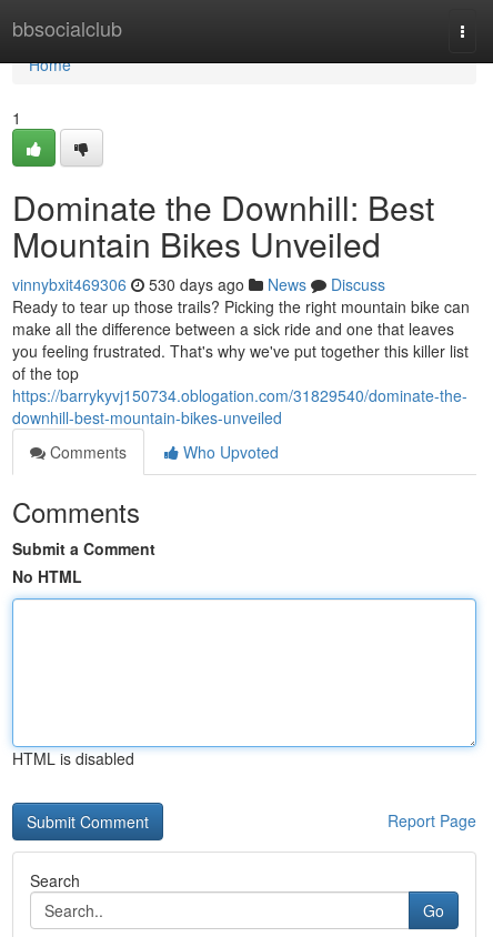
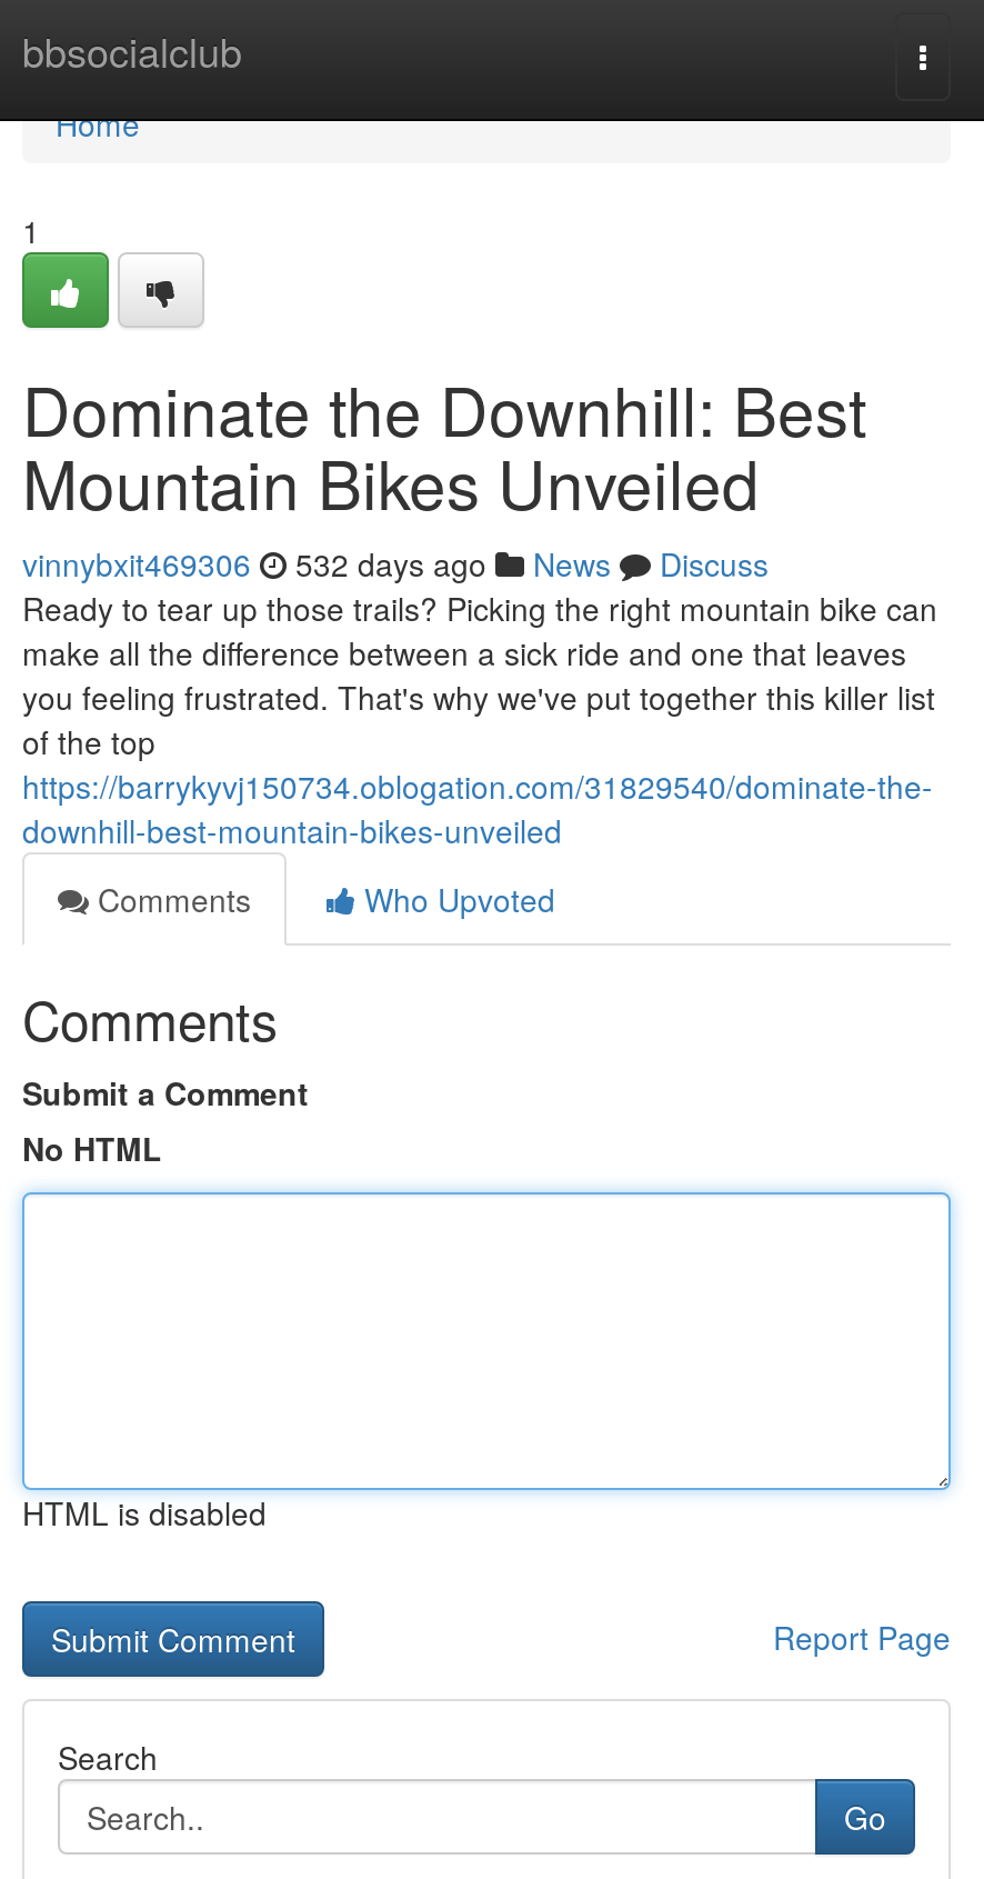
- vinnybxit469306 530 days ago News Discuss
+ vinnybxit469306 532 days ago News Discuss
